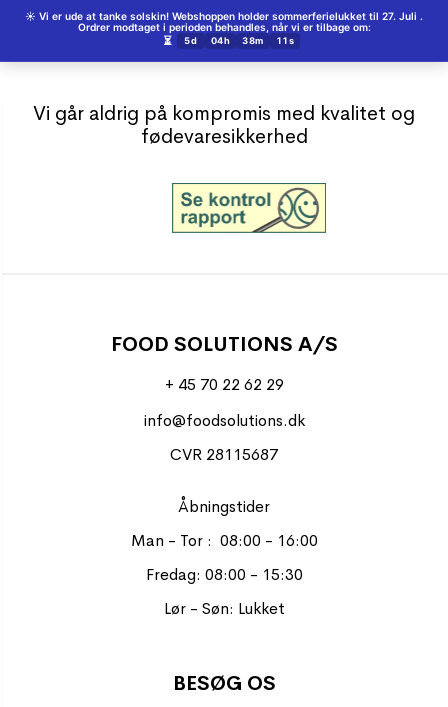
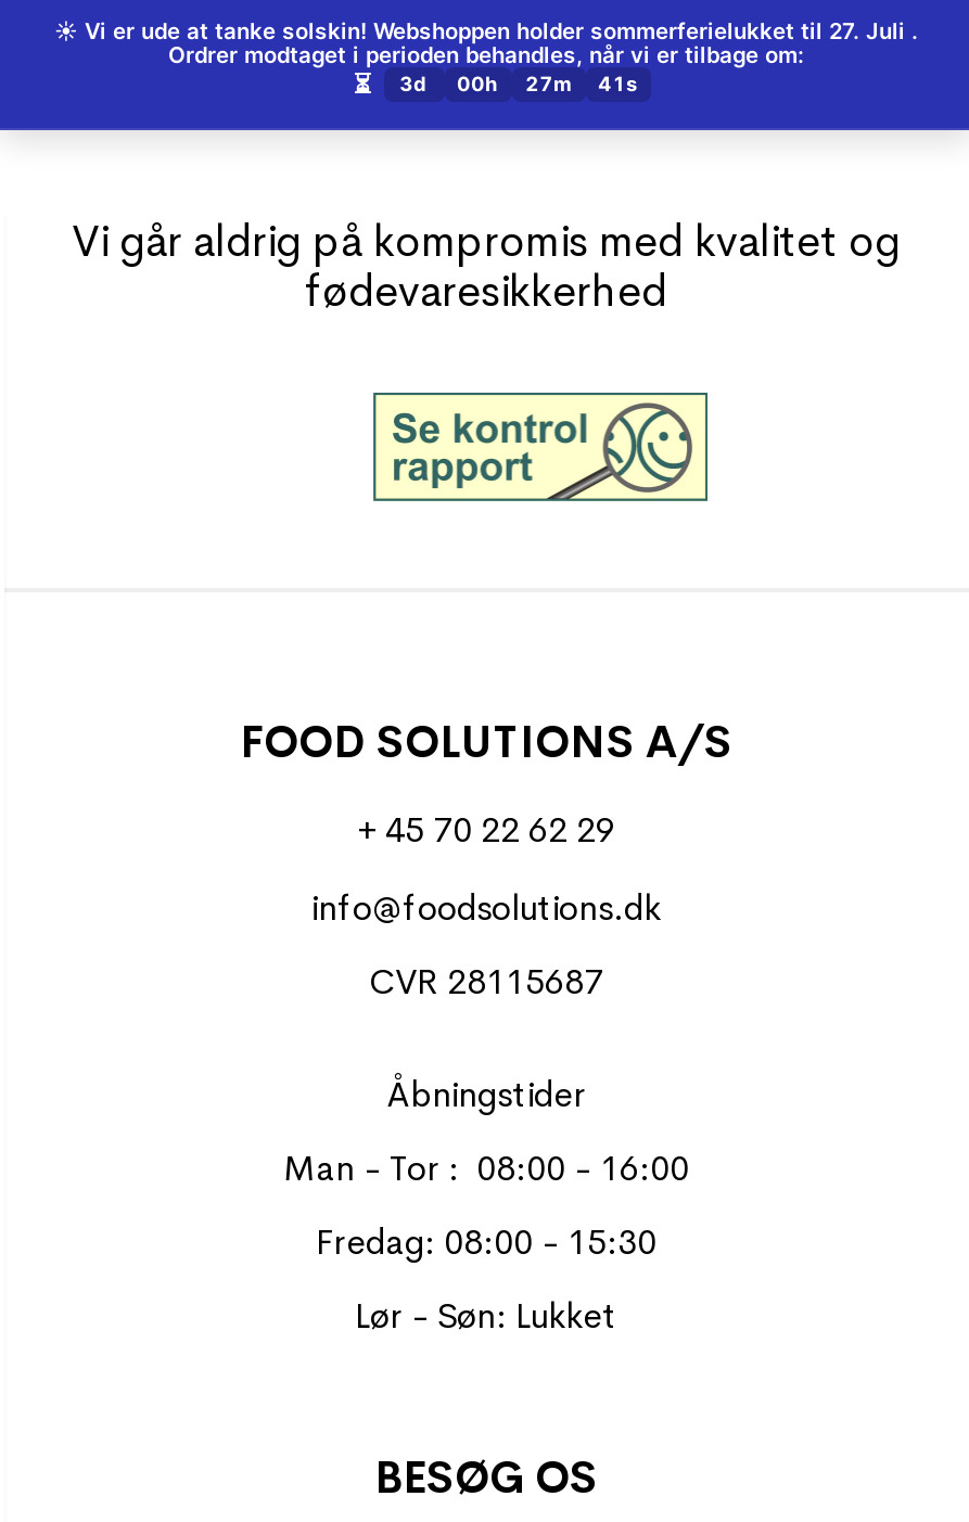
- 5d
- 04h
- 38m
- 11s
+ 3d
+ 00h
+ 27m
+ 41s
